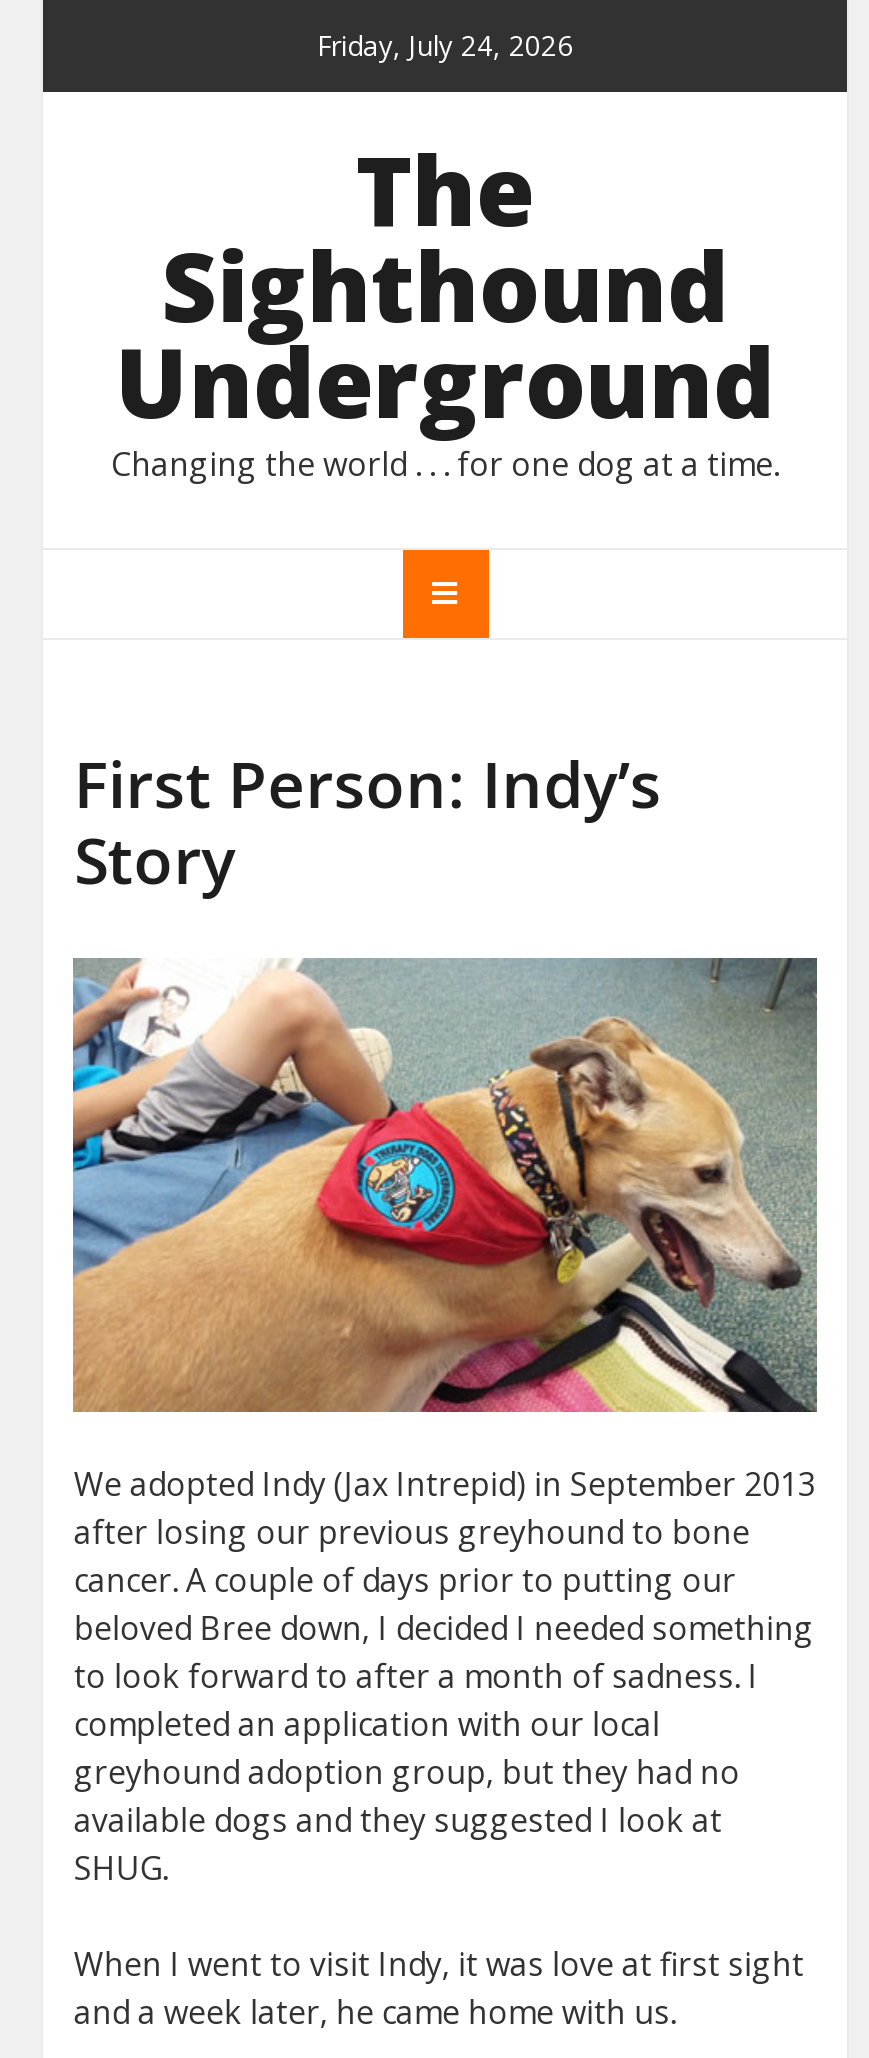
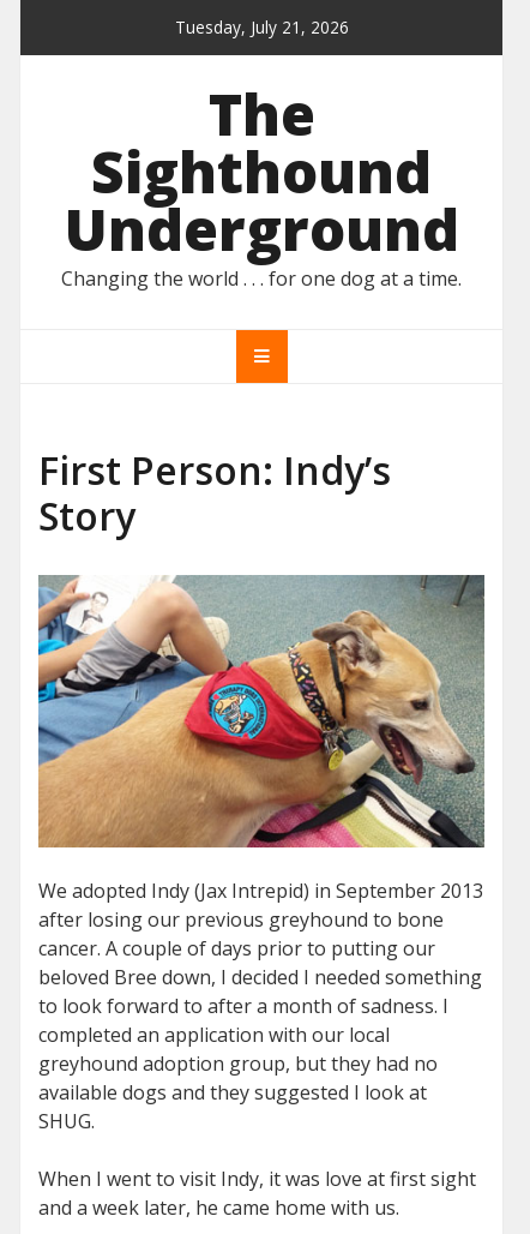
- Friday, July 24, 2026
+ Tuesday, July 21, 2026
